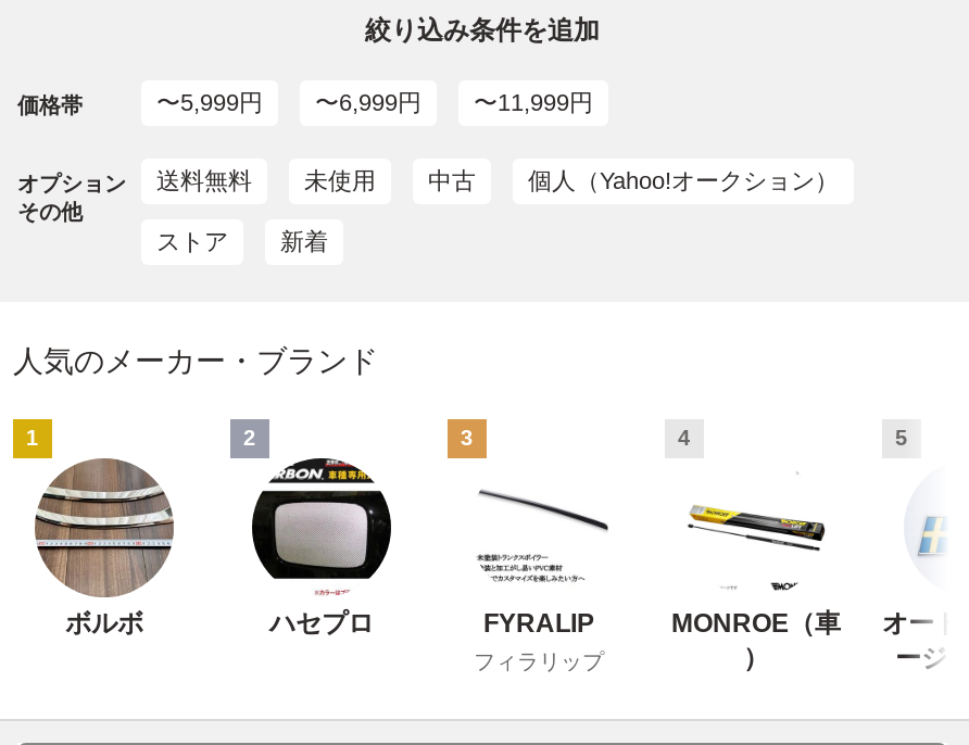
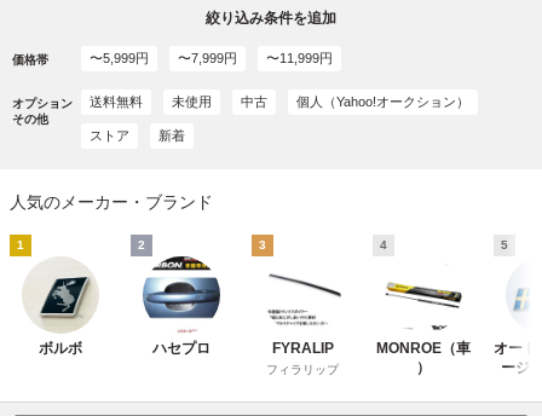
- 〜5,999円 〜6,999円 〜11,999円
+ 〜5,999円 〜7,999円 〜11,999円

- [image]
+ [image]

- [image]
+ [image]
